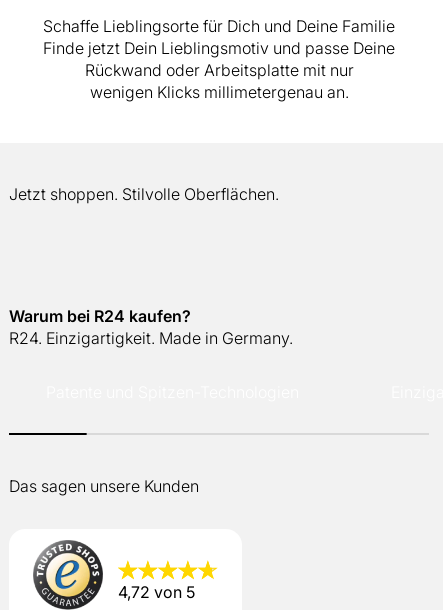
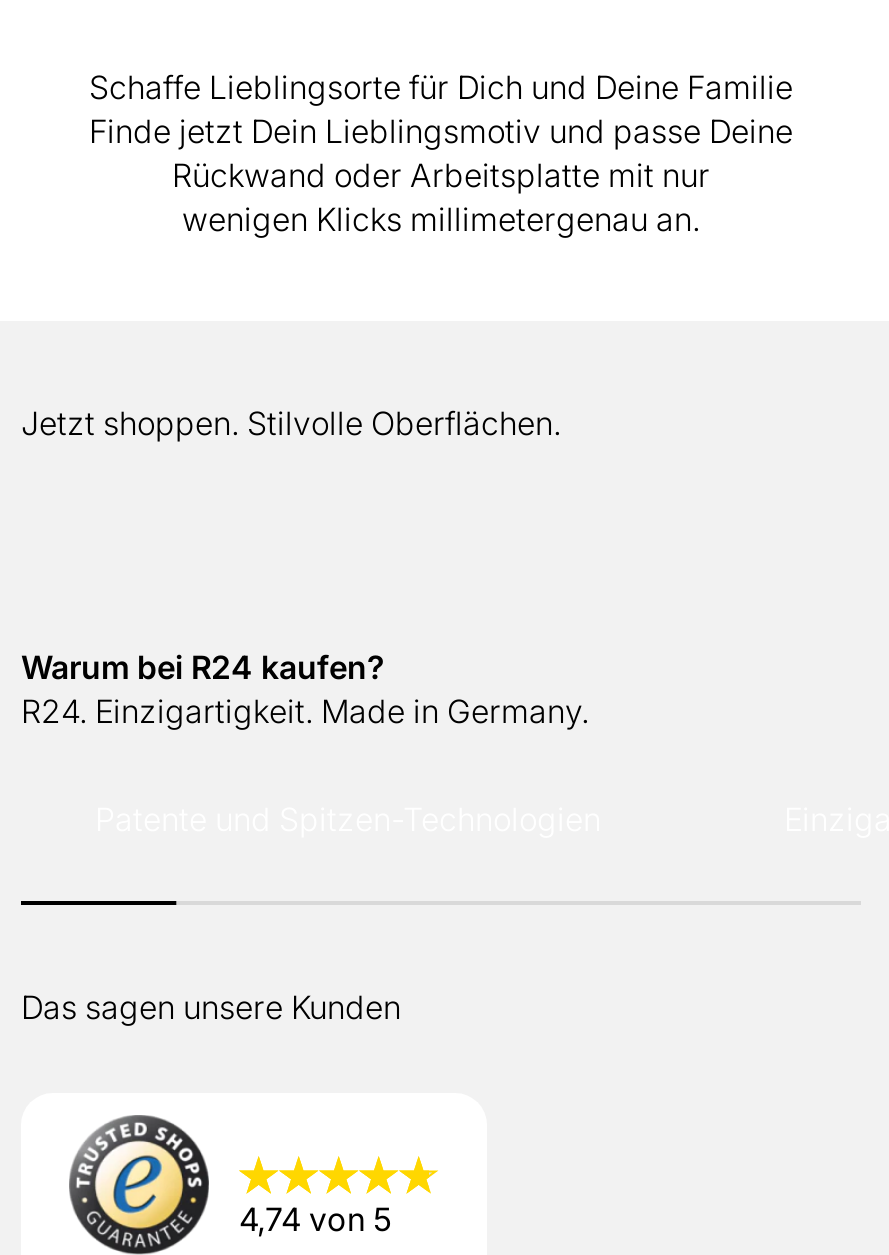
- 4,72 von 5
+ 4,74 von 5
